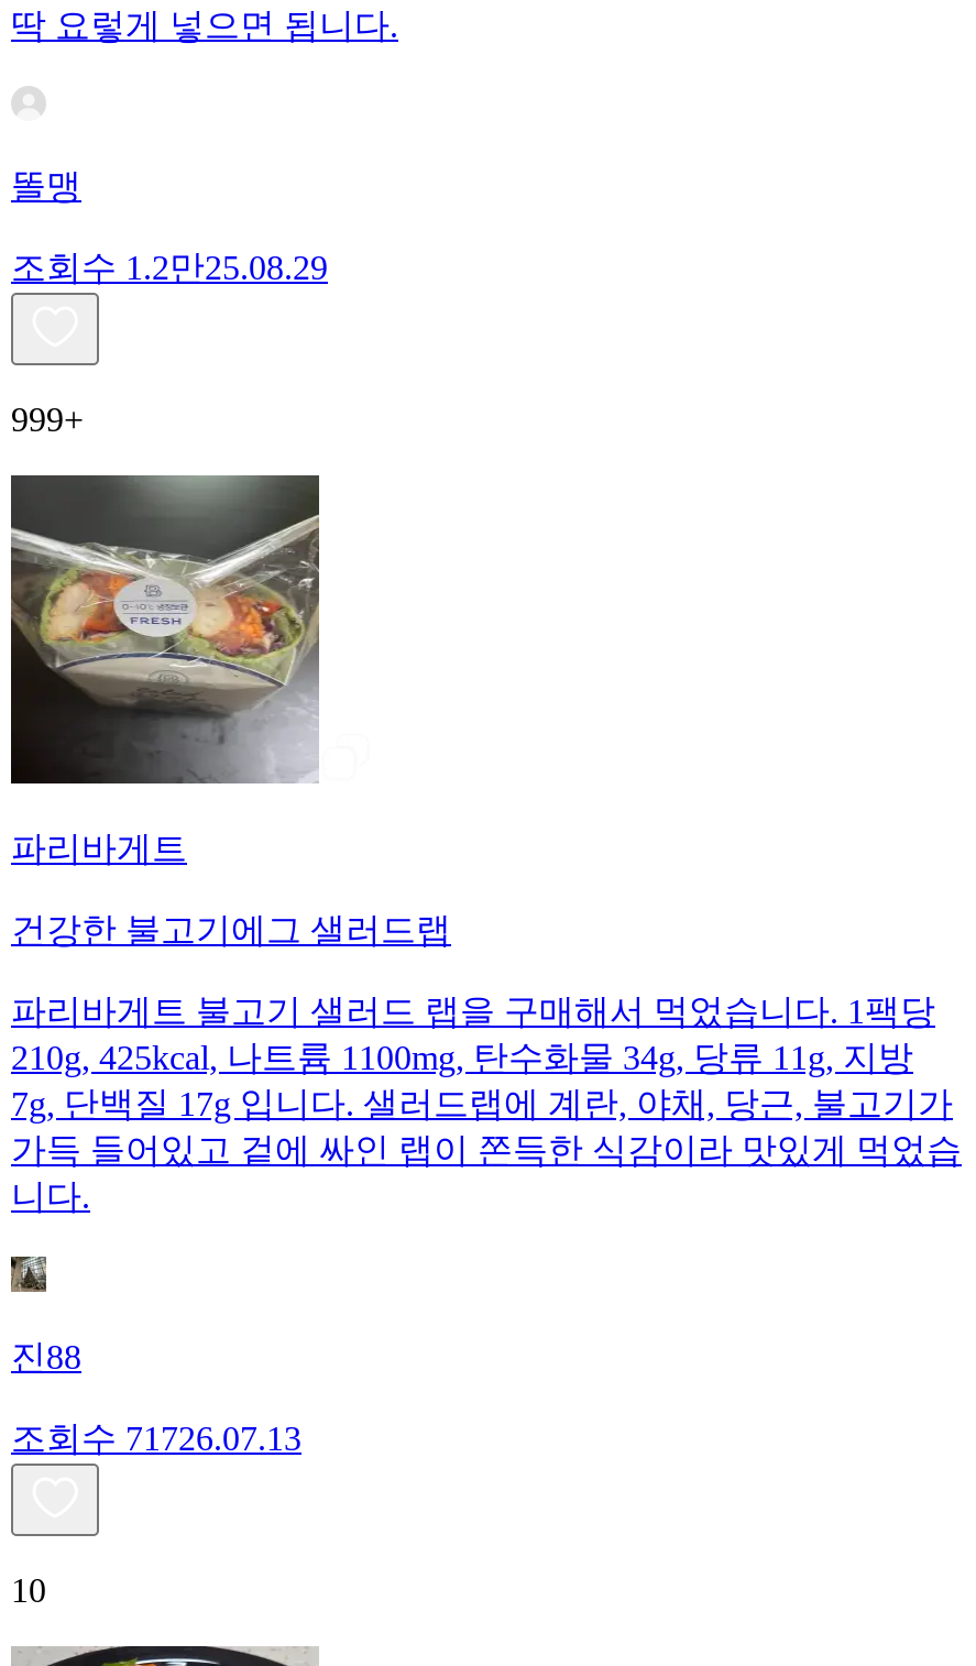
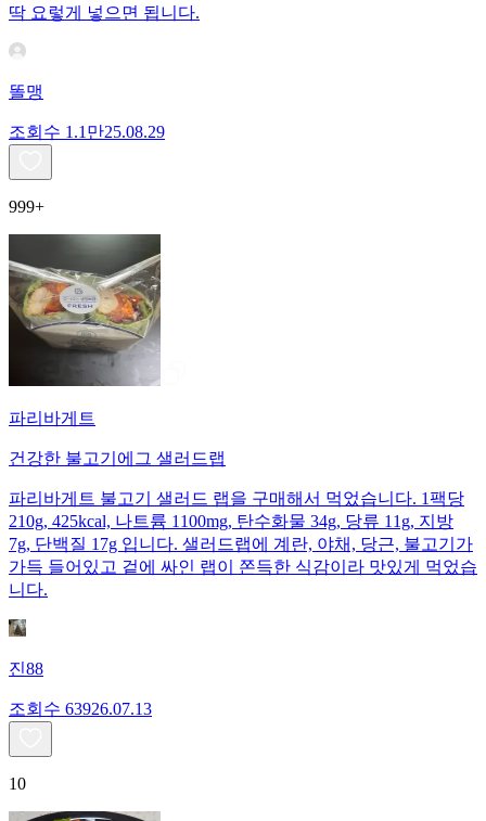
- 조회수 1.2만 25.08.29
+ 조회수 1.1만 25.08.29

- 조회수 71726.07.13
+ 조회수 63926.07.13
